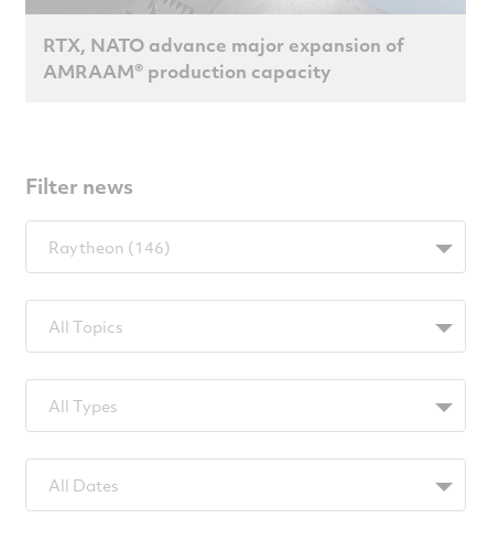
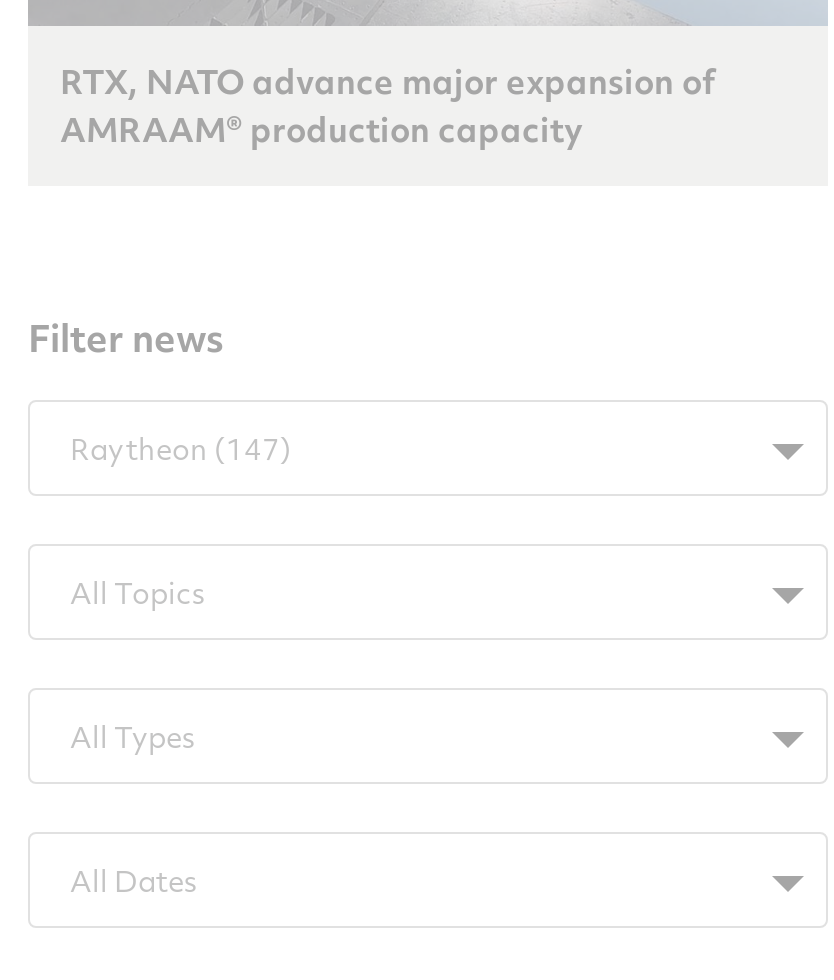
- Raytheon (146)
+ Raytheon (147)
